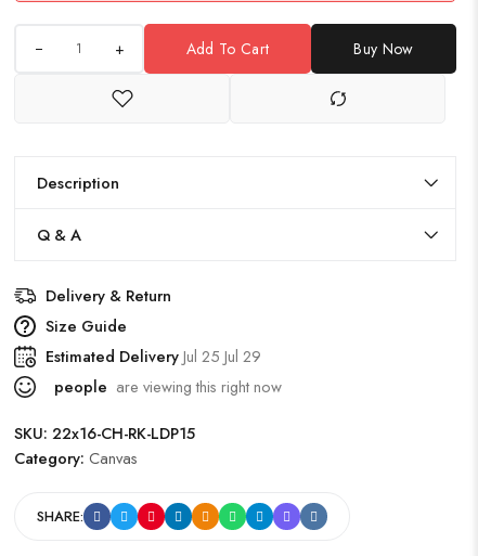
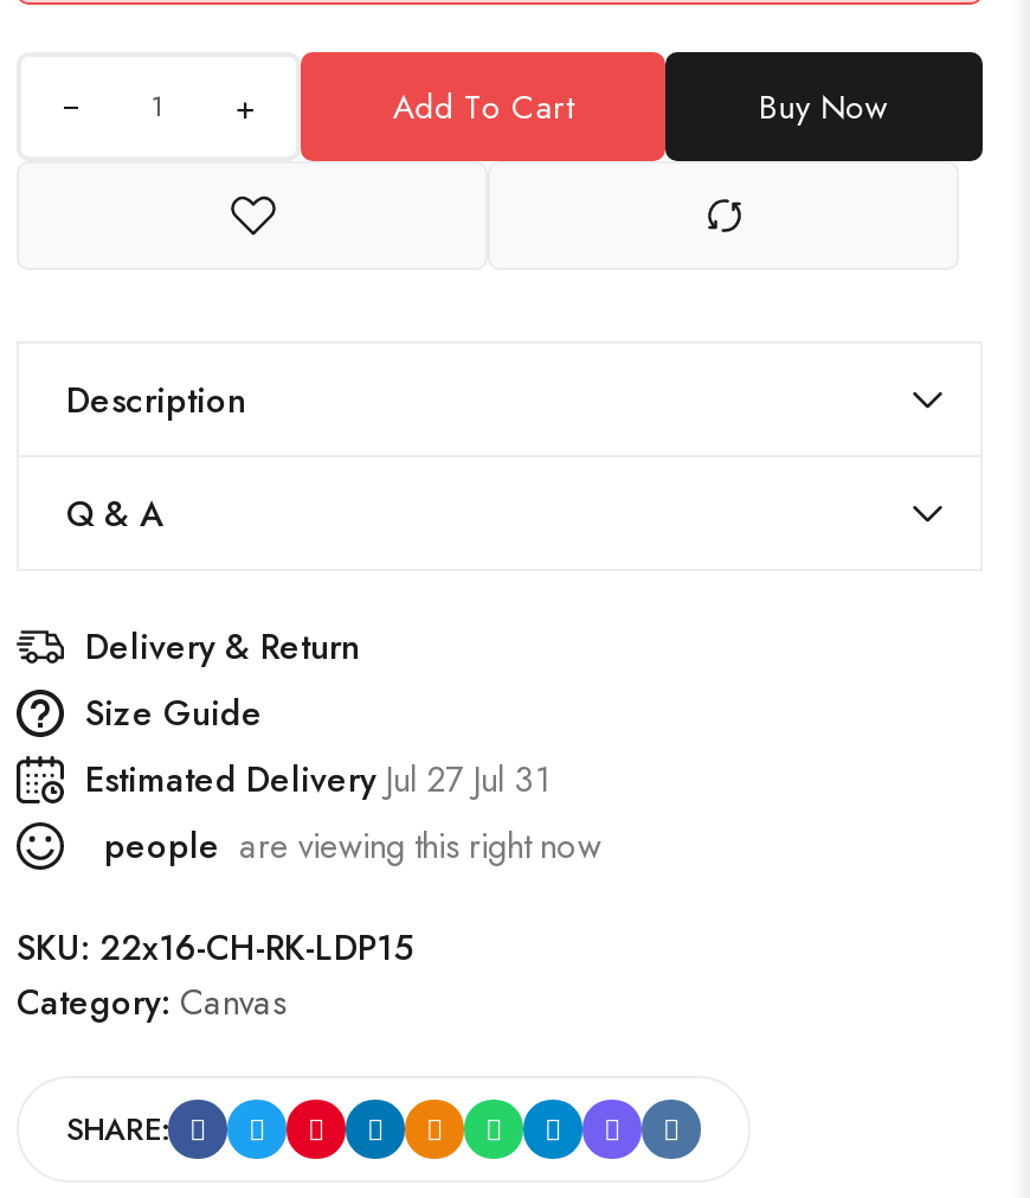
- Estimated Delivery Jul 25 Jul 29
+ Estimated Delivery Jul 27 Jul 31
